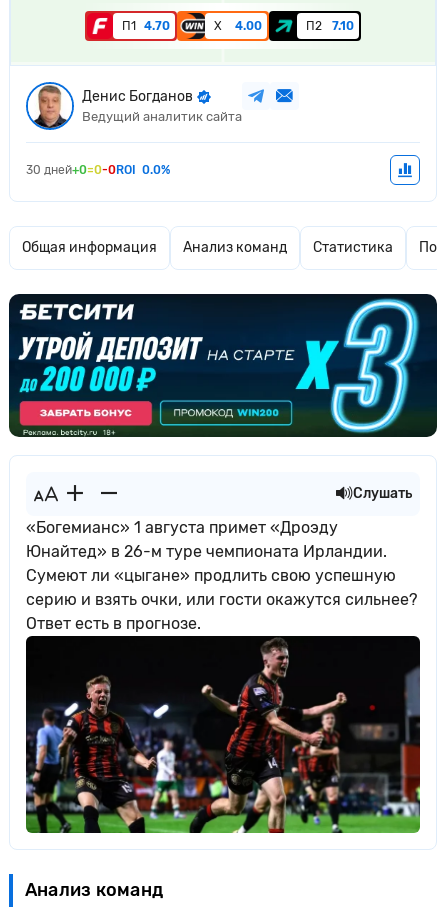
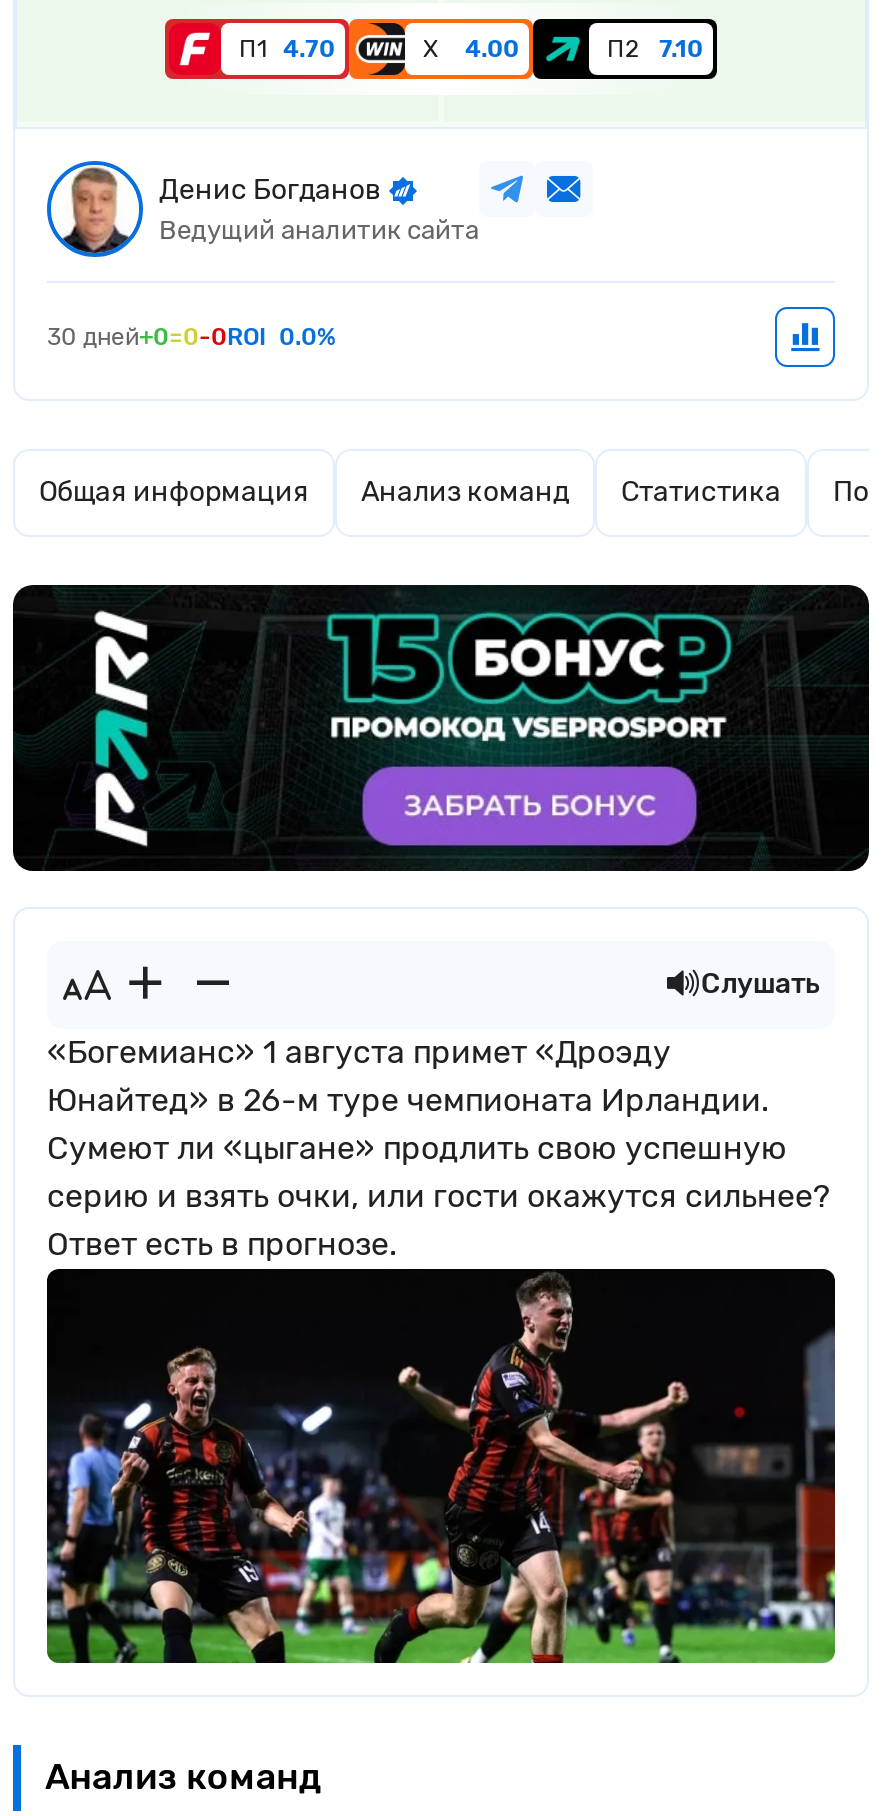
- [image]
+ [image]
